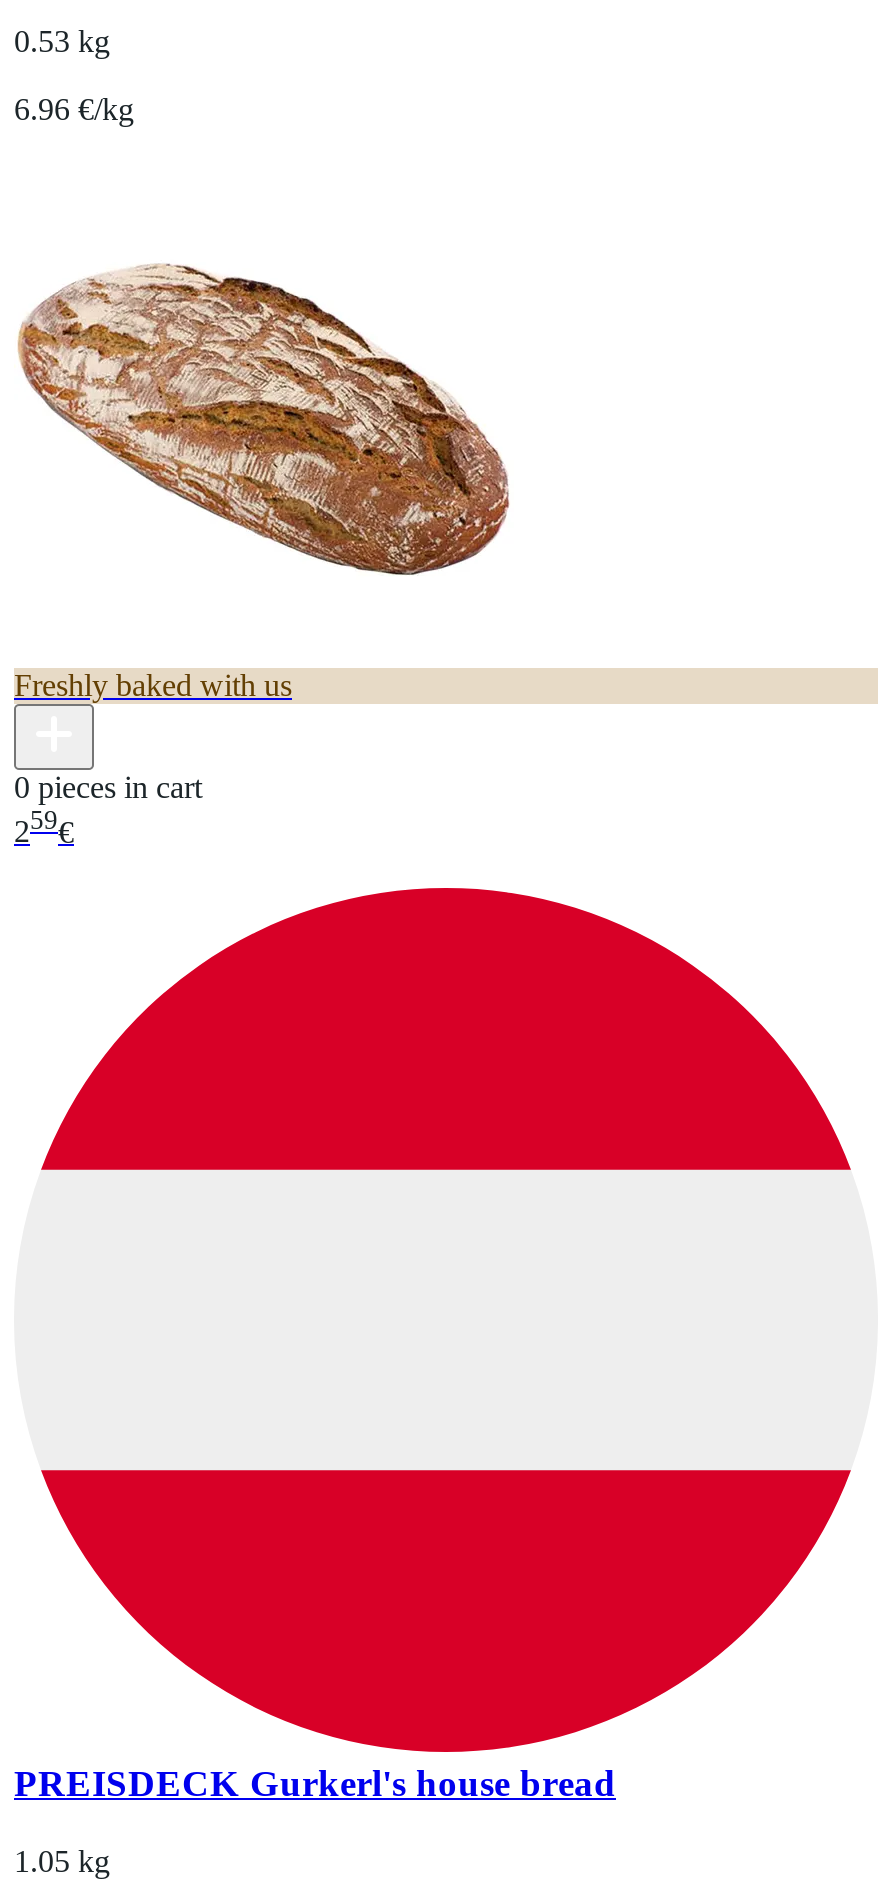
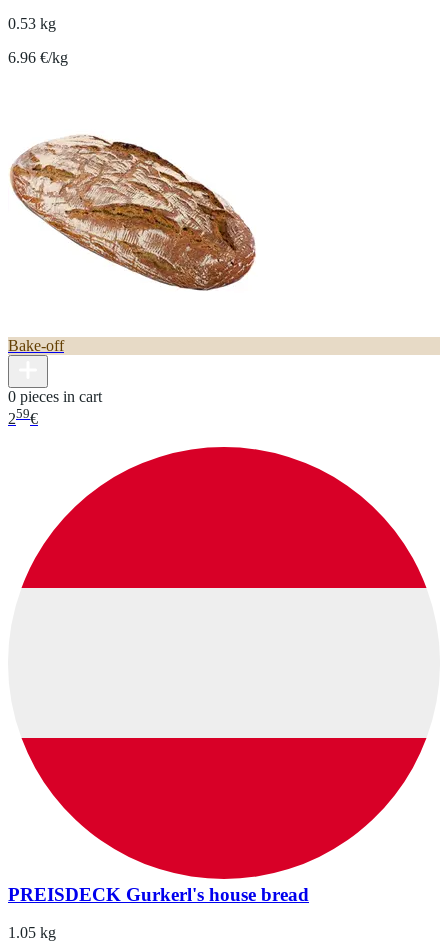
- Freshly baked with us
+ Bake-off
